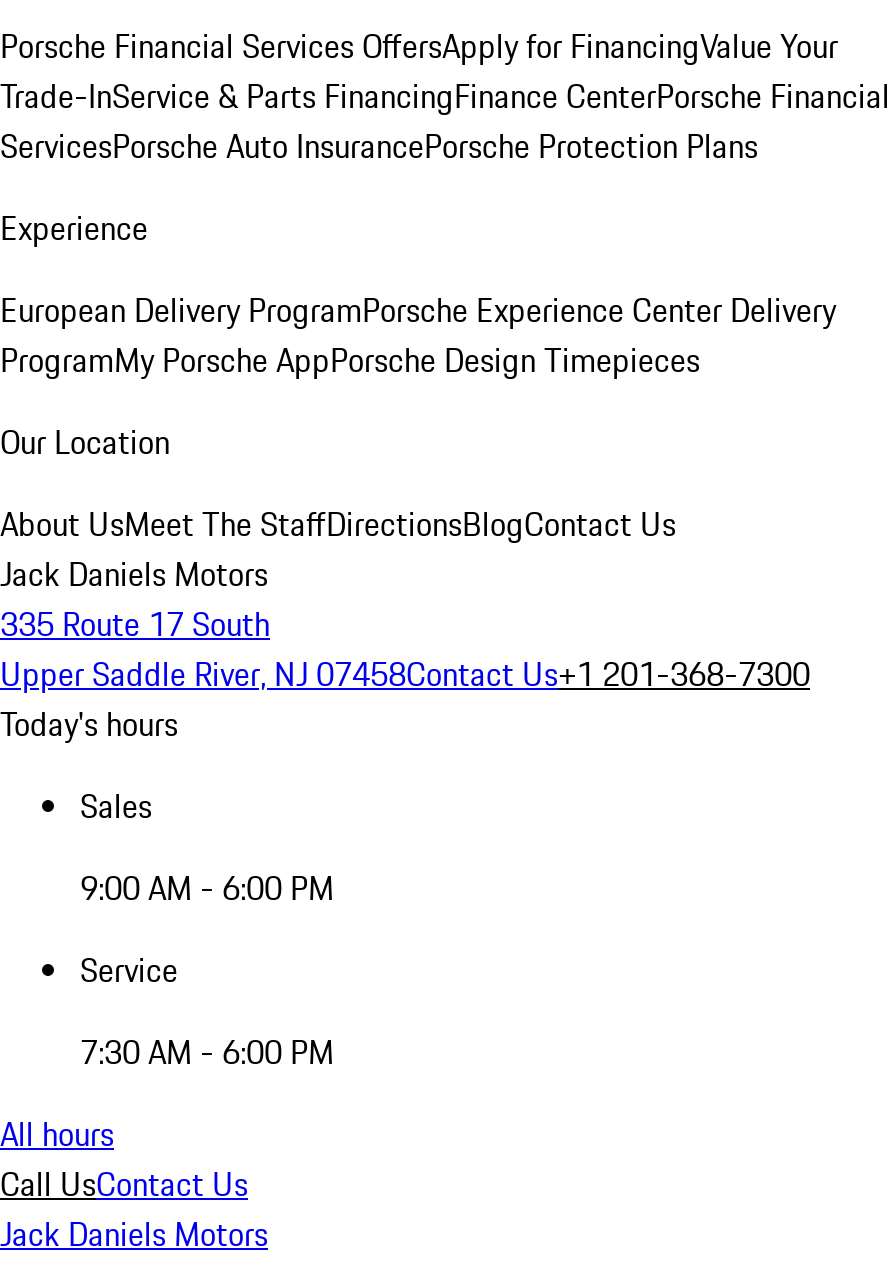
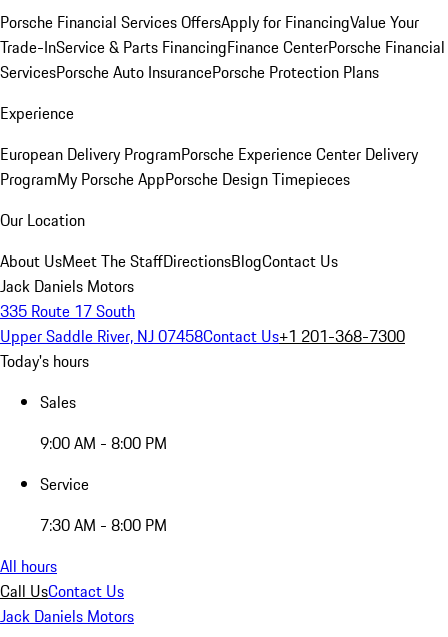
- 9:00 AM - 6:00 PM
+ 9:00 AM - 8:00 PM

- 7:30 AM - 6:00 PM
+ 7:30 AM - 8:00 PM
